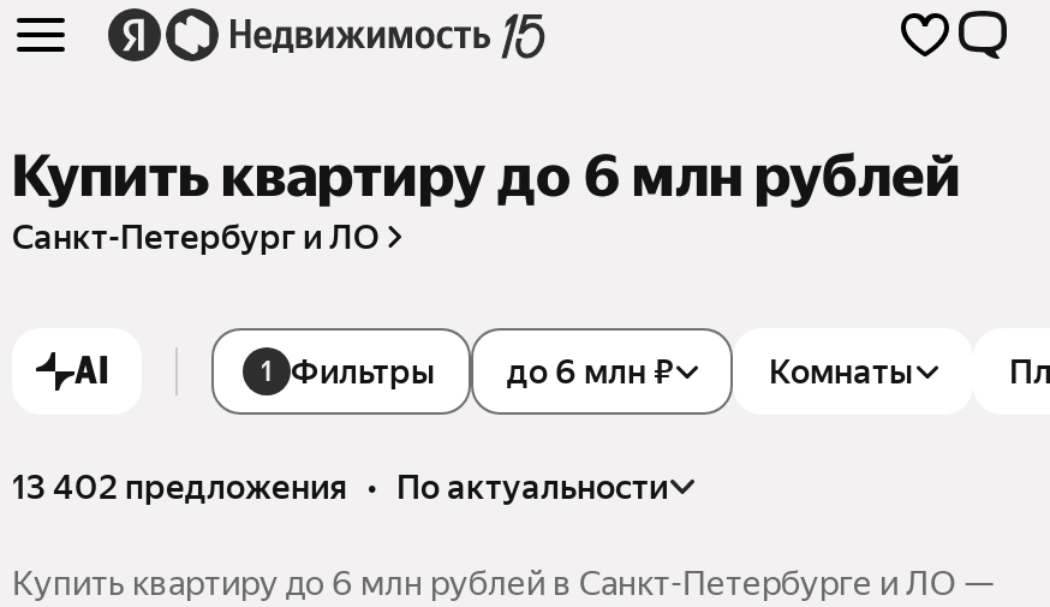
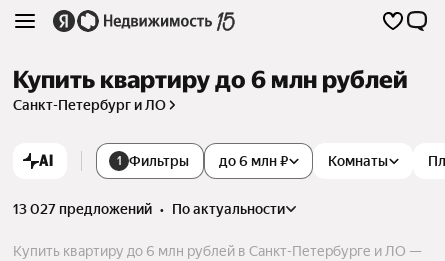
- 13 402 предложения • по актуальности
+ 13 027 предложений • по актуальности
